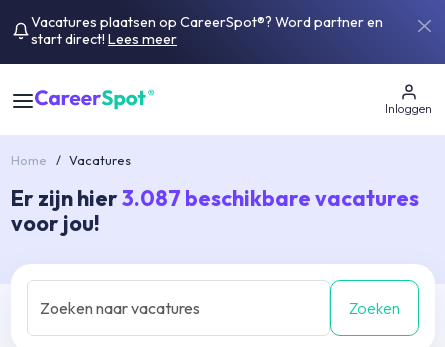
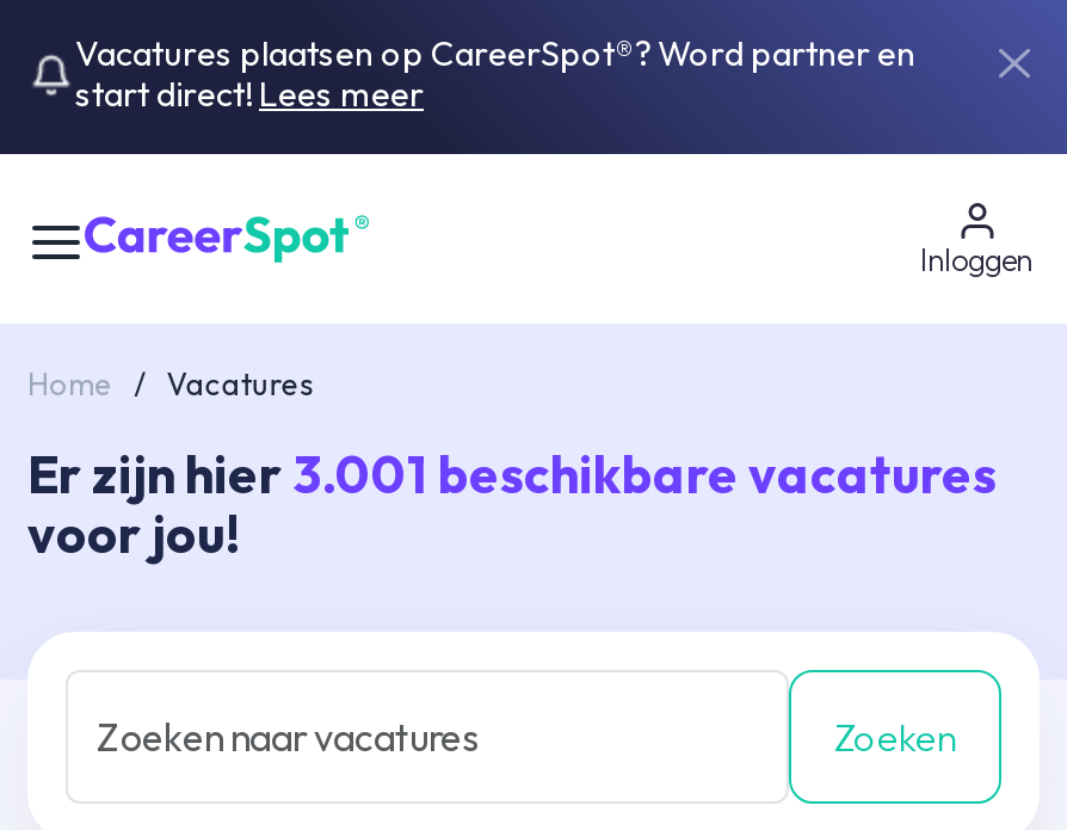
- Er zijn hier 3.087 beschikbare vacatures
+ Er zijn hier 3.001 beschikbare vacatures
